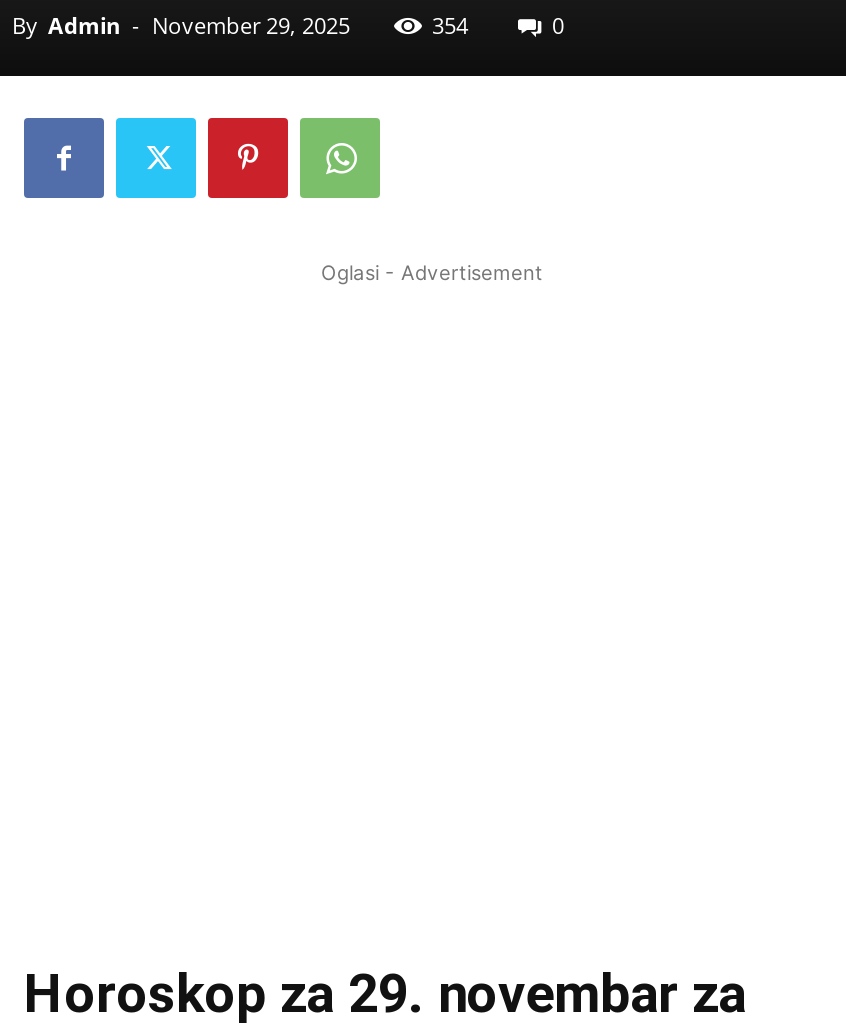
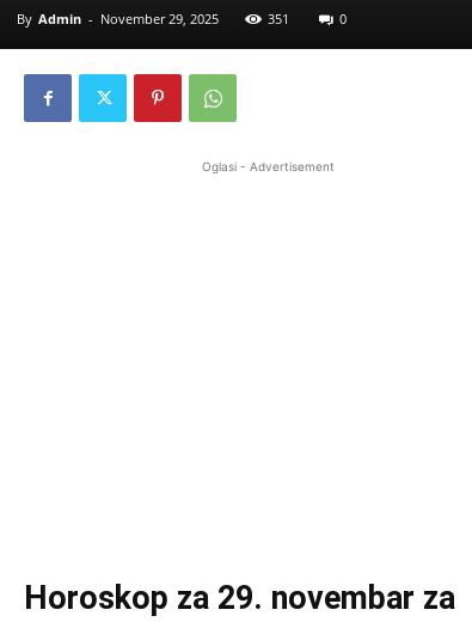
- 354
+ 351
